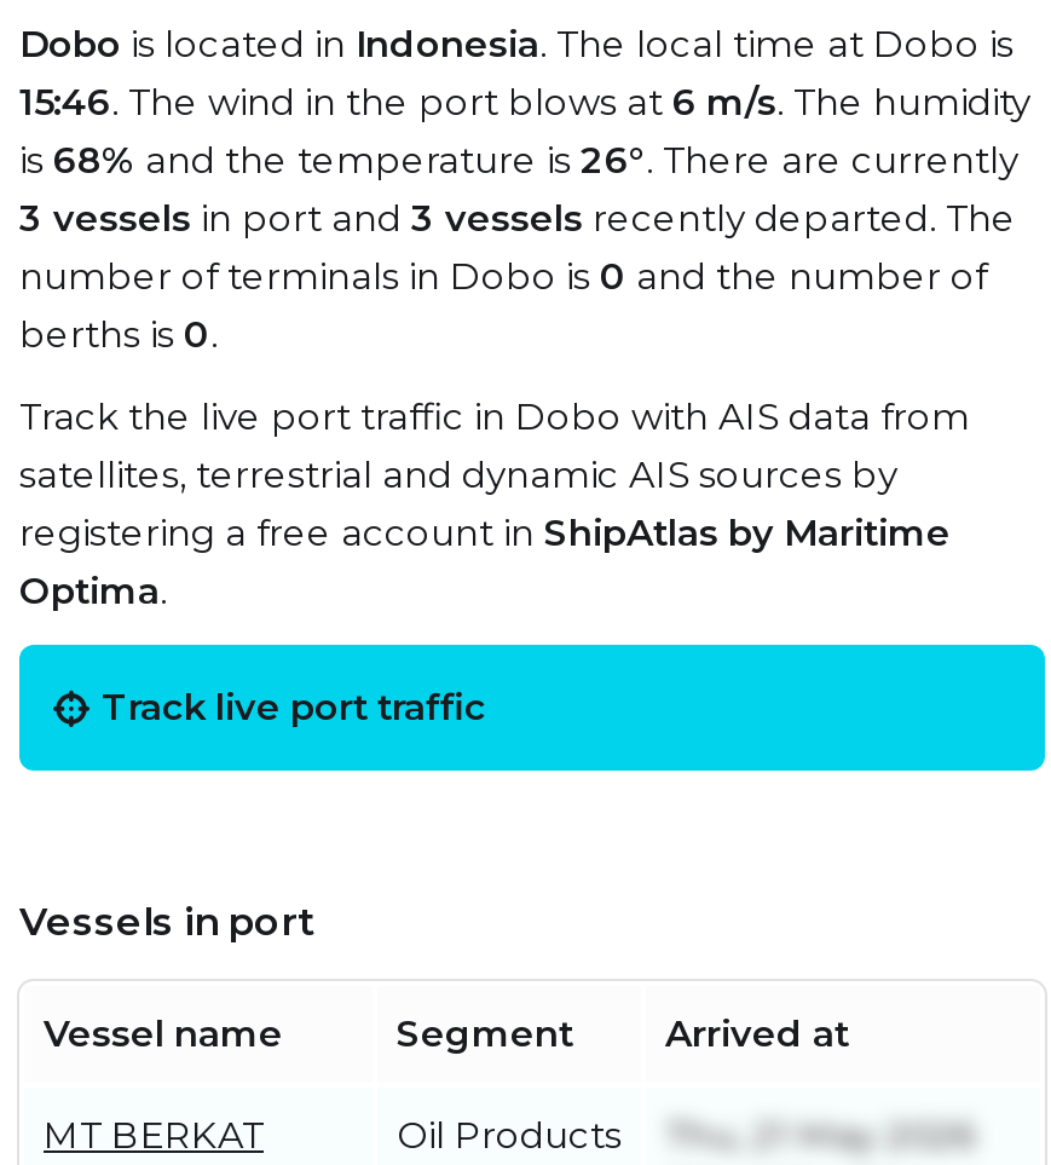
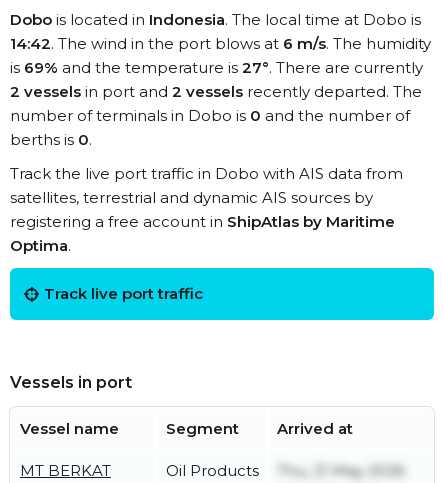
- 15:46. The wind in the port blows at 6 m/s. The humidity
+ 14:42. The wind in the port blows at 6 m/s. The humidity

- is 68% and the temperature is 26°. There are currently
+ is 69% and the temperature is 27°. There are currently

- 3 vessels in port and 3 vessels recently departed. The
+ 2 vessels in port and 2 vessels recently departed. The
